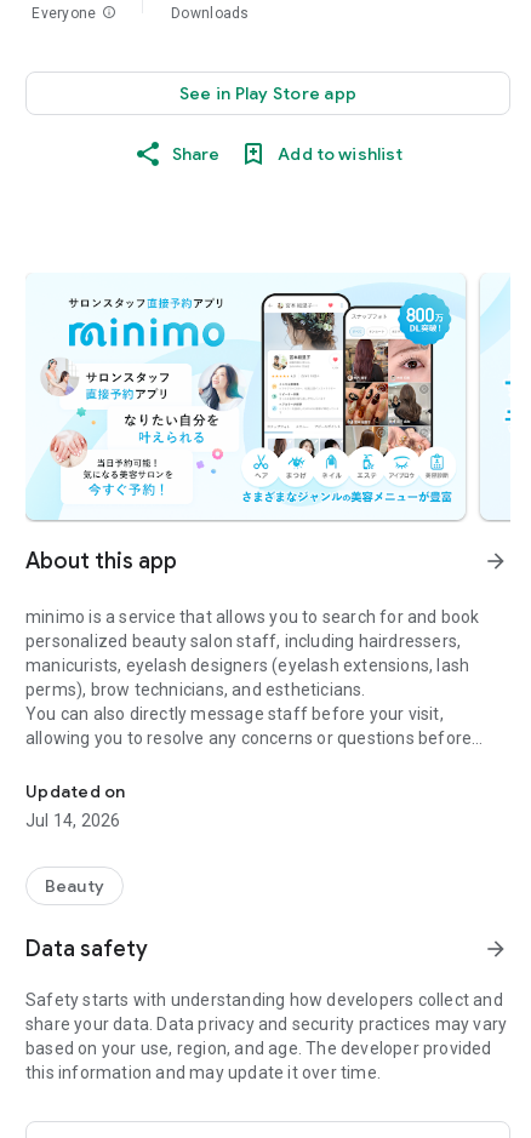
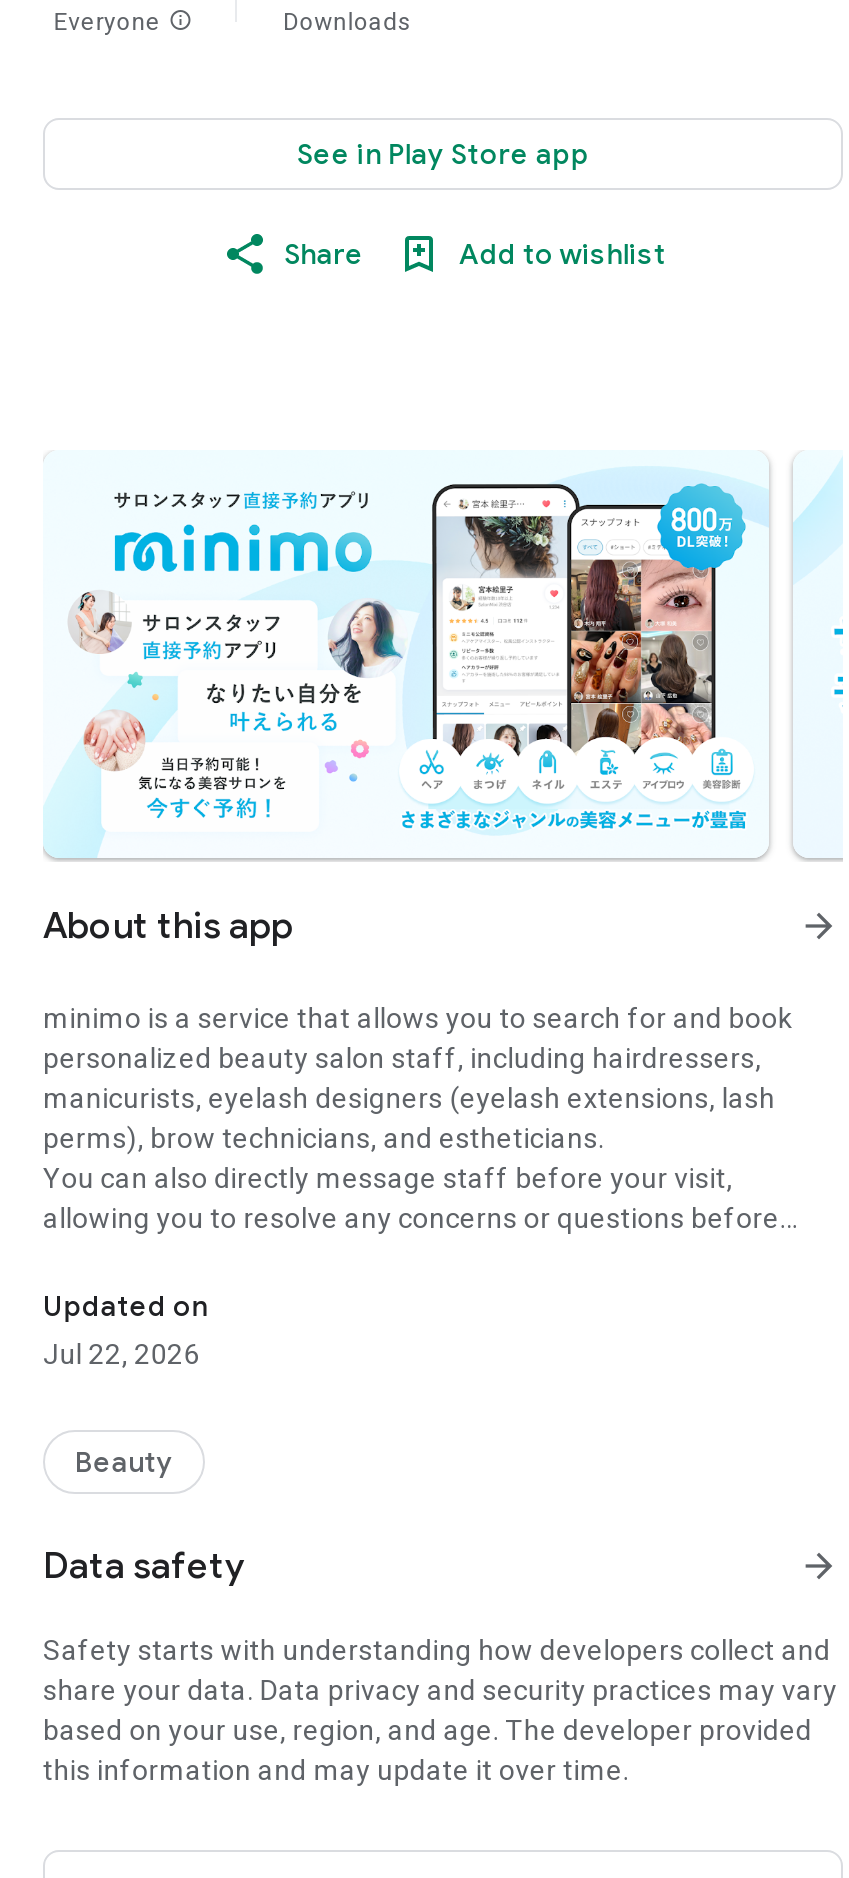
- Jul 14, 2026
+ Jul 22, 2026
